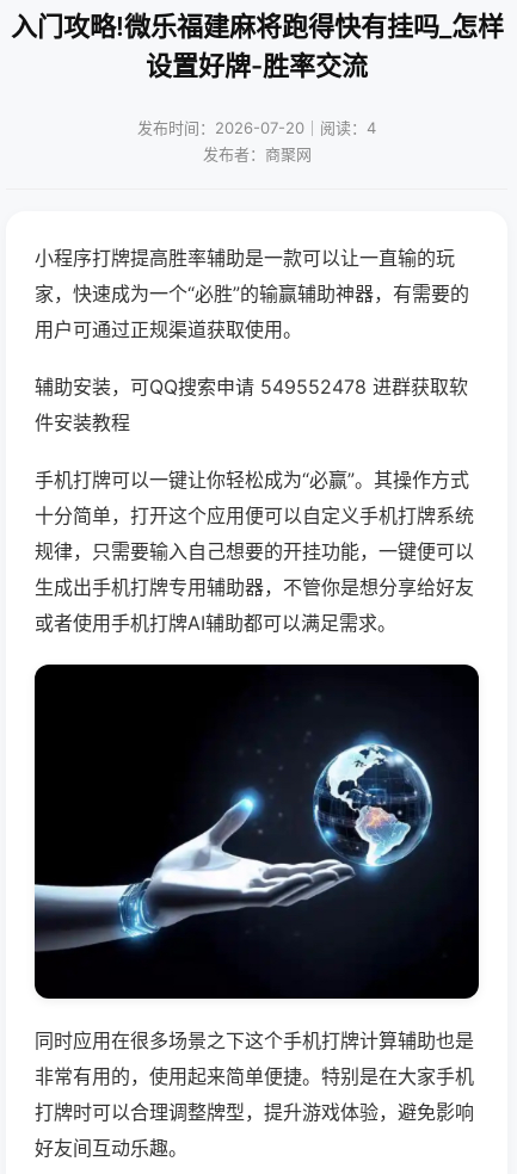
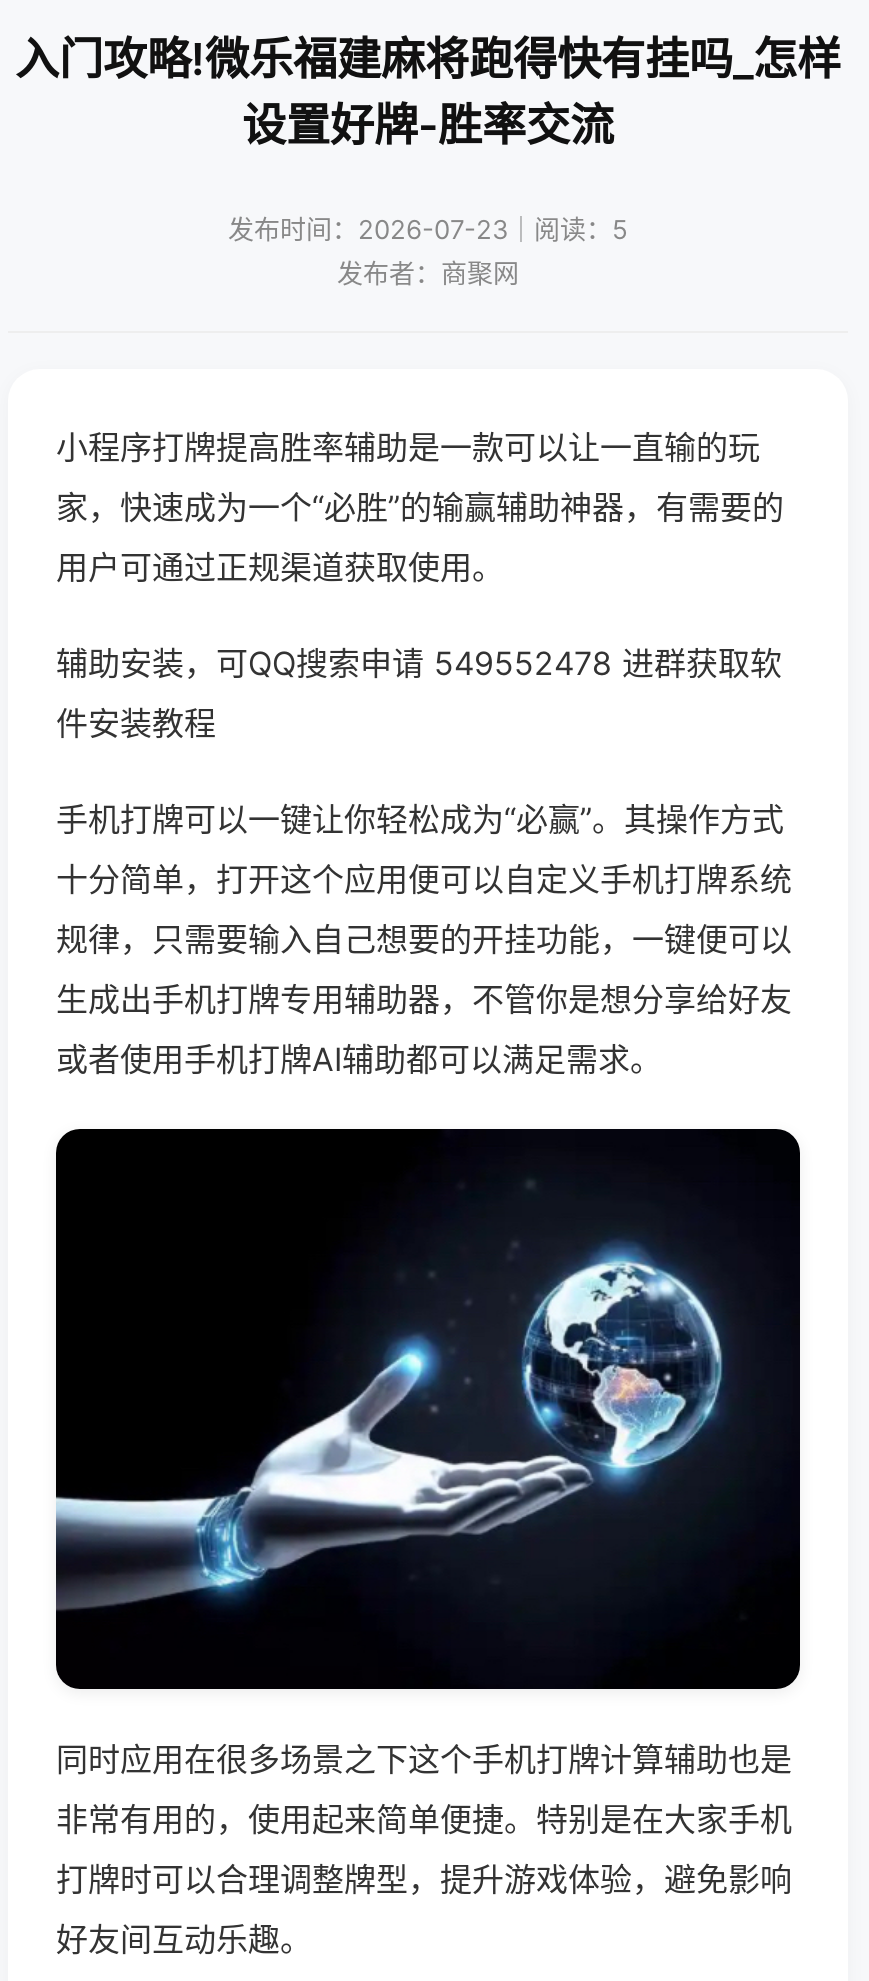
- 发布时间：2026-07-20｜阅读：4
+ 发布时间：2026-07-23｜阅读：5
